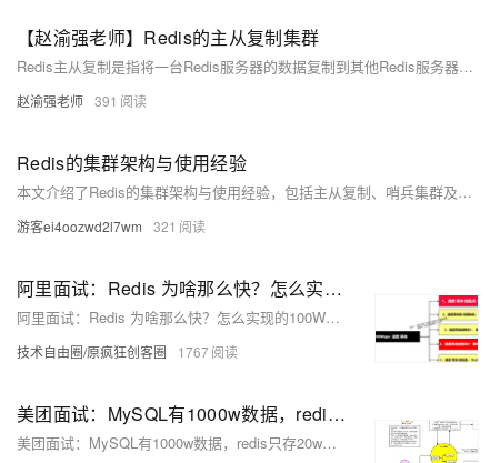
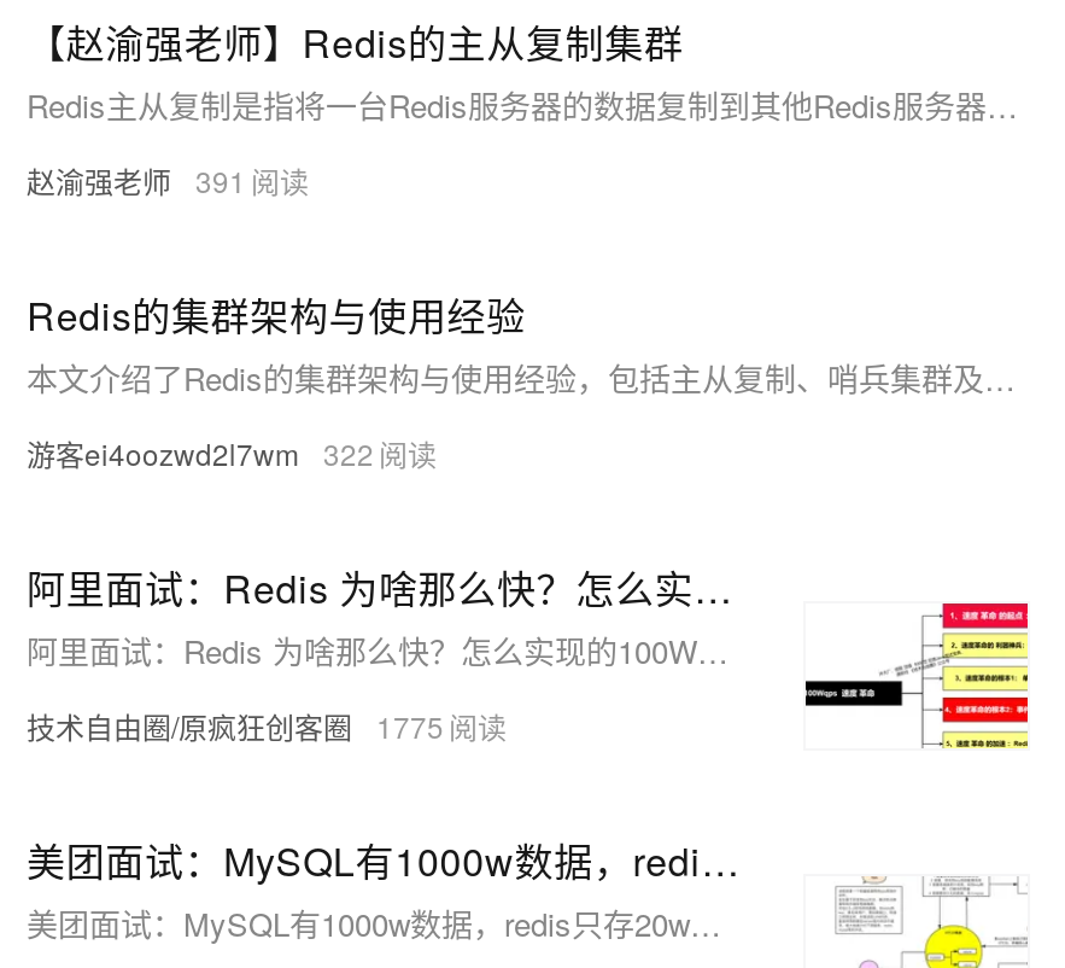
- 游客ei4oozwd2l7wm 321
+ 游客ei4oozwd2l7wm 322

- 技术自由圈/原疯狂创客圈 1767
+ 技术自由圈/原疯狂创客圈 1775
